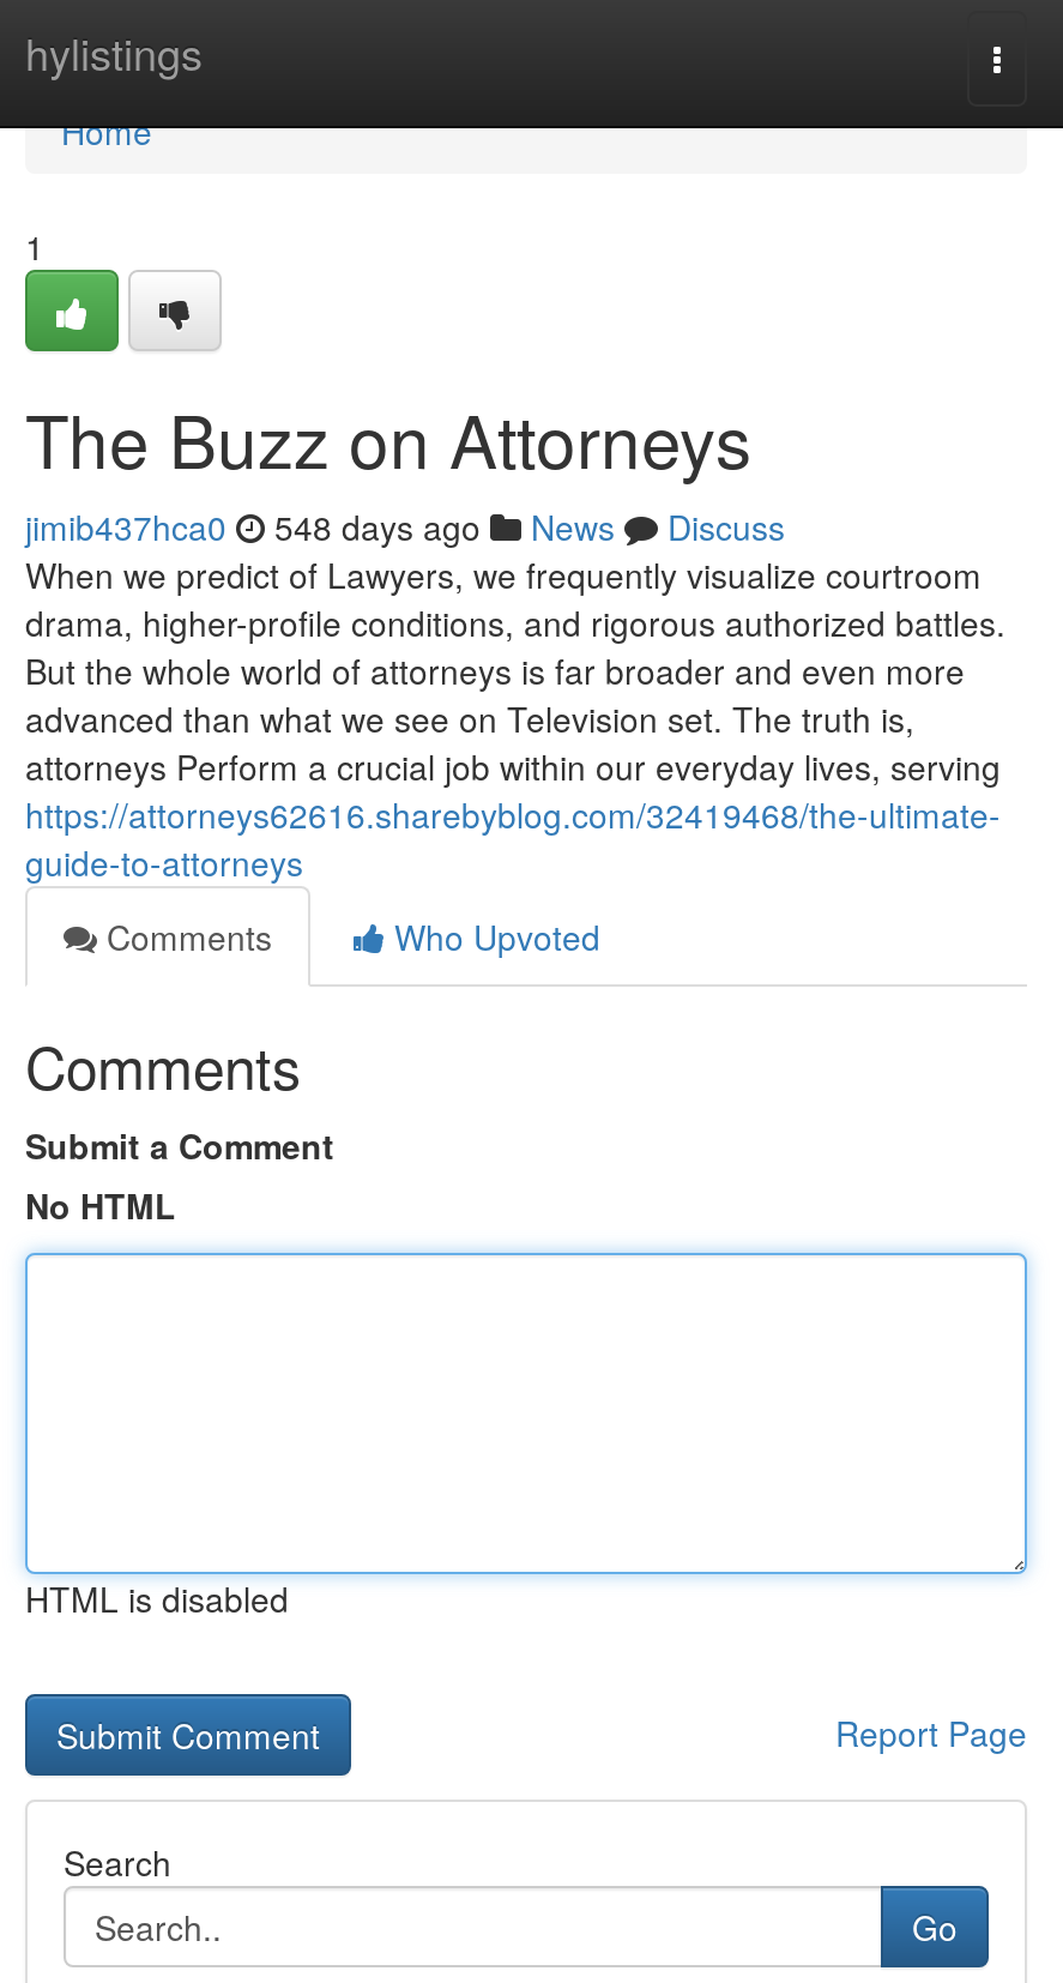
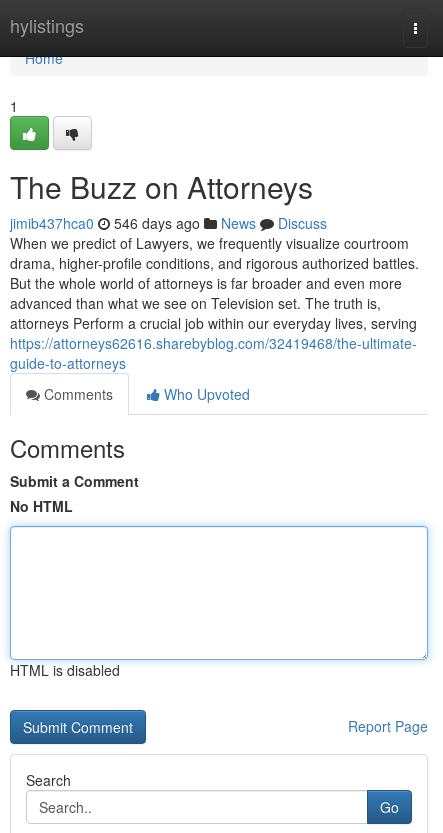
- jimib437hca0 548 days ago News Discuss
+ jimib437hca0 546 days ago News Discuss
